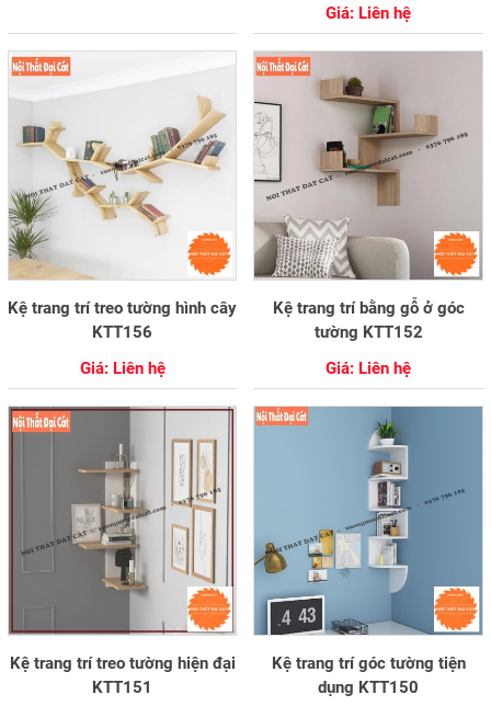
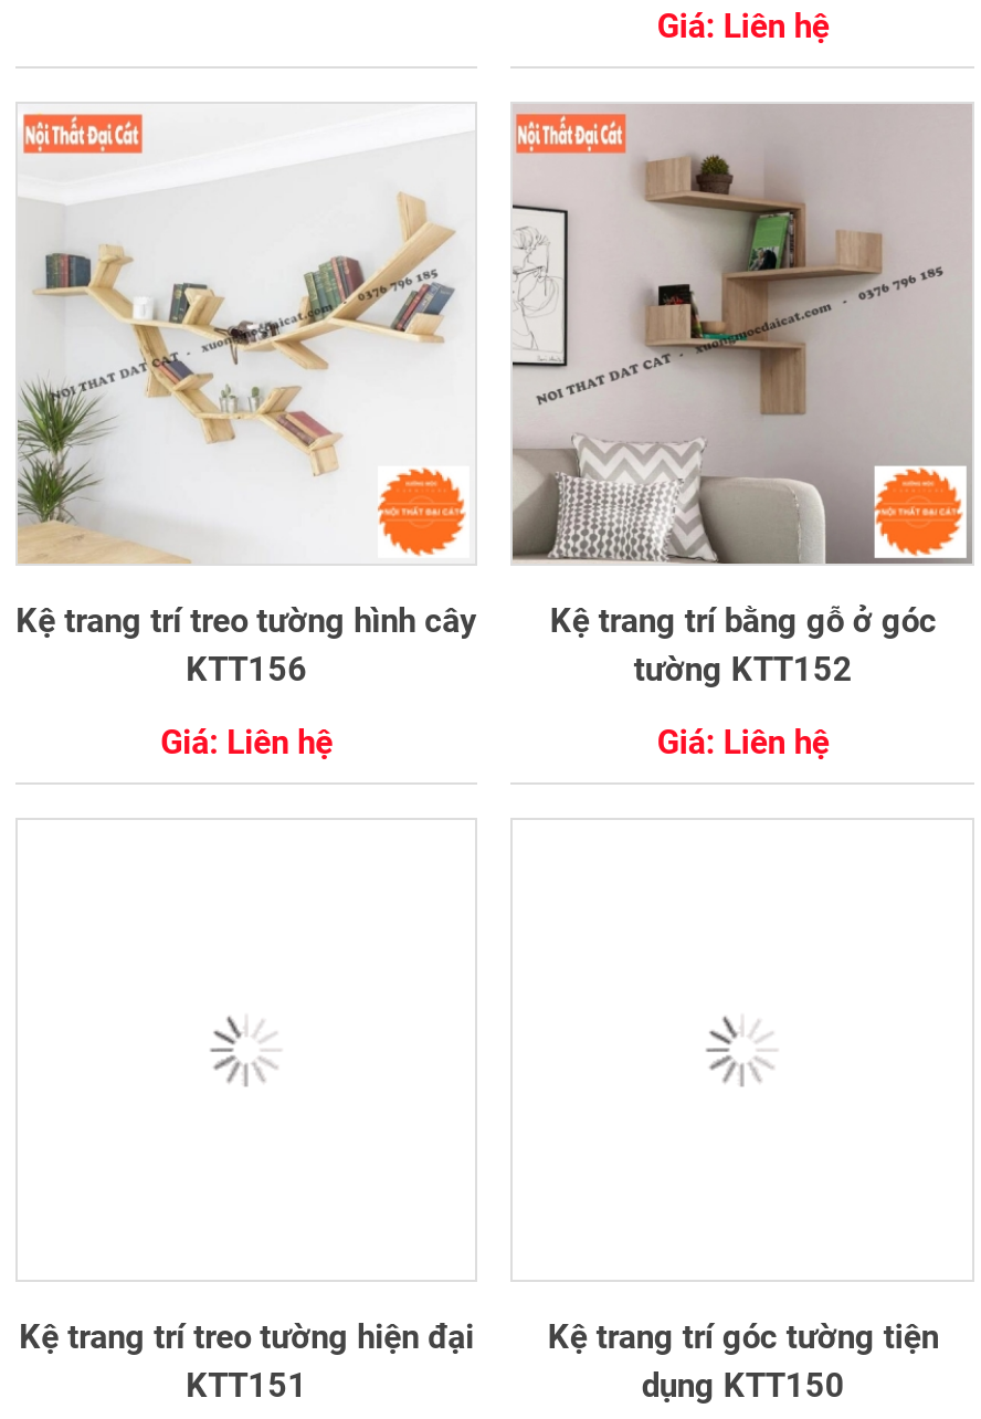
- [image]

- [image]
